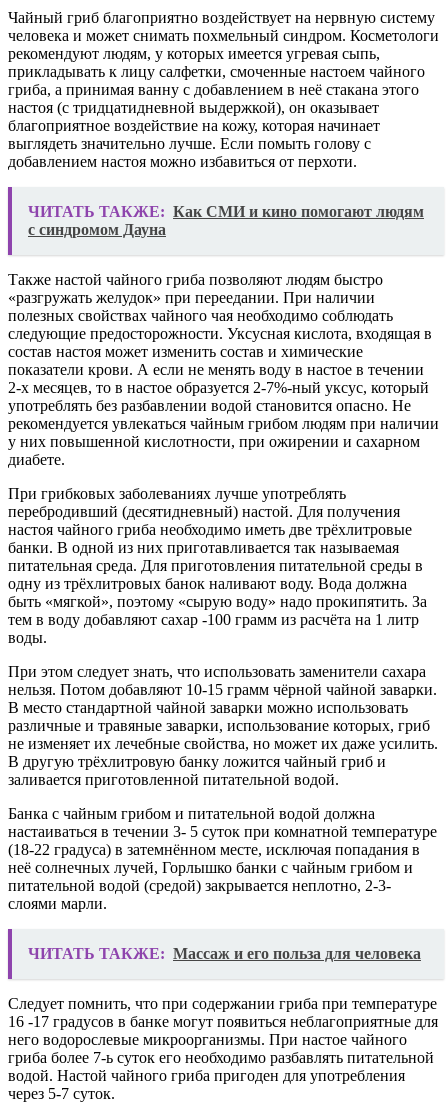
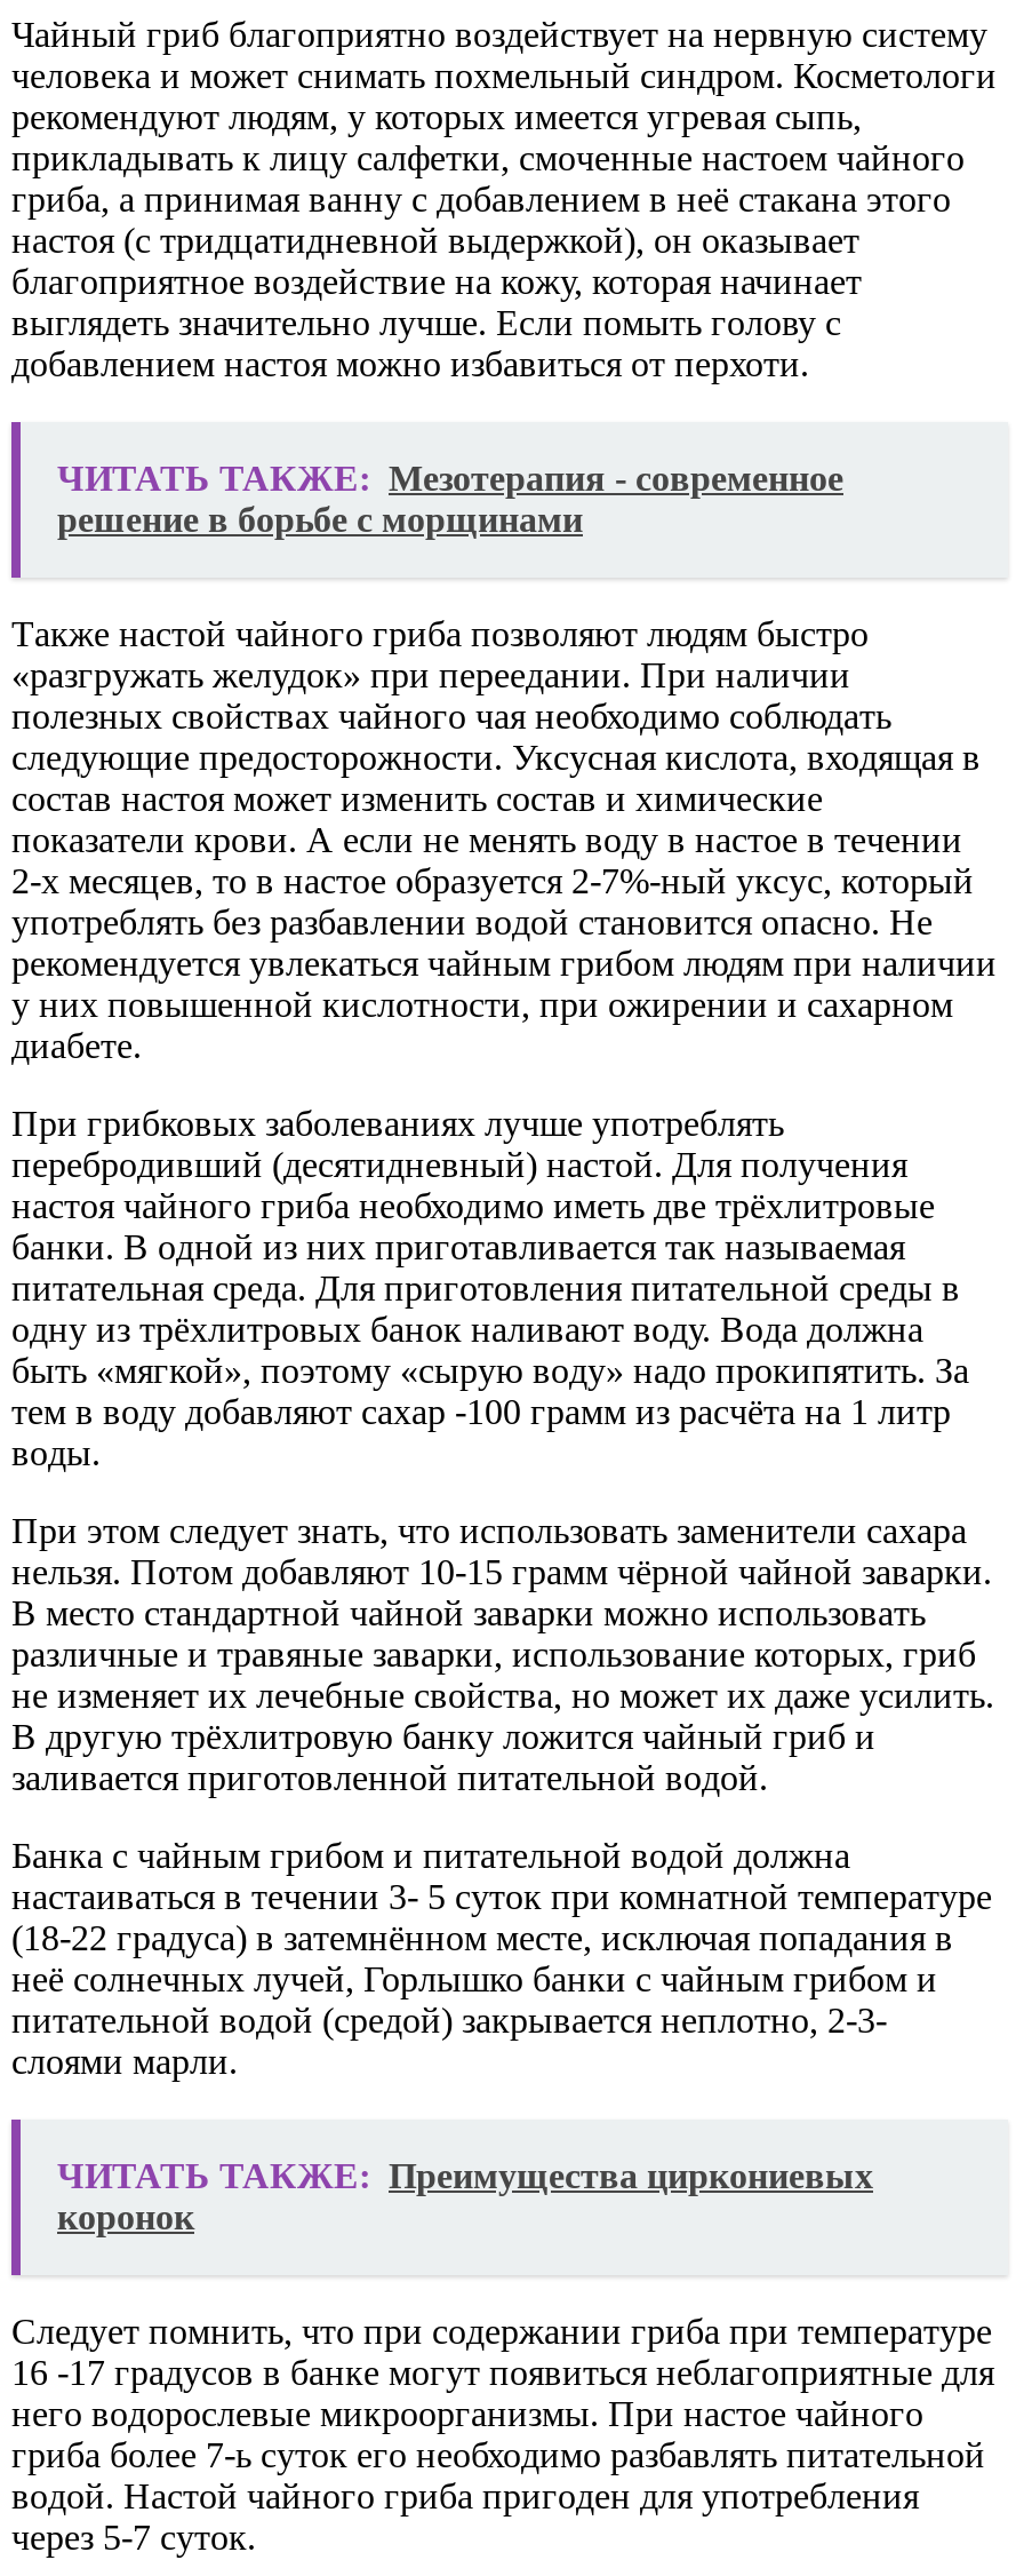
- ЧИТАТЬ ТАКЖЕ: Как СМИ и кино помогают людям
- с синдромом Дауна
+ ЧИТАТЬ ТАКЖЕ: Мезотерапия - современное
+ решение в борьбе с морщинами

- ЧИТАТЬ ТАКЖЕ: Массаж и его польза для человека
+ ЧИТАТЬ ТАКЖЕ: Преимущества циркониевых
+ коронок
